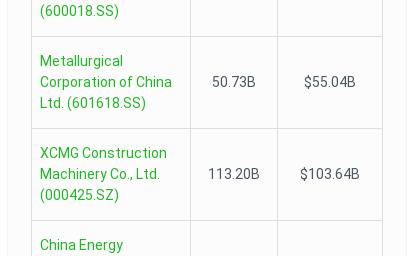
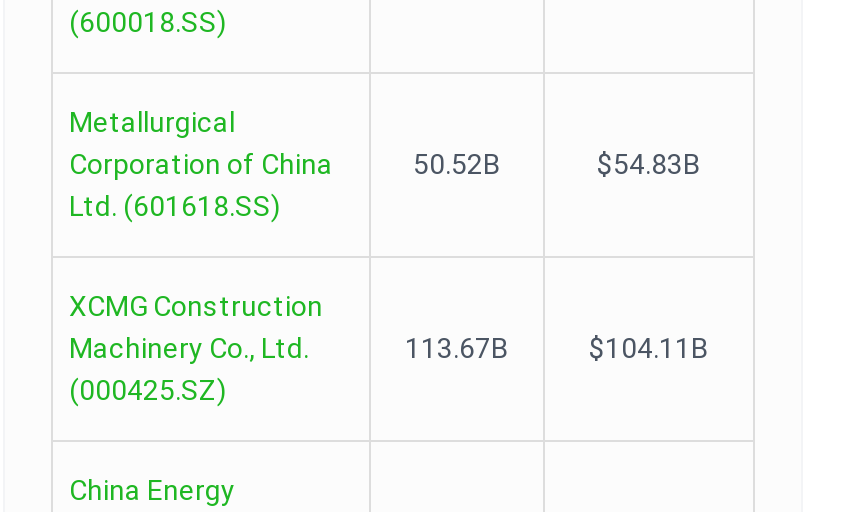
- 50.73B
- $55.04B
+ 50.52B
+ $54.83B

- 113.20B
- $103.64B
+ 113.67B
+ $104.11B
